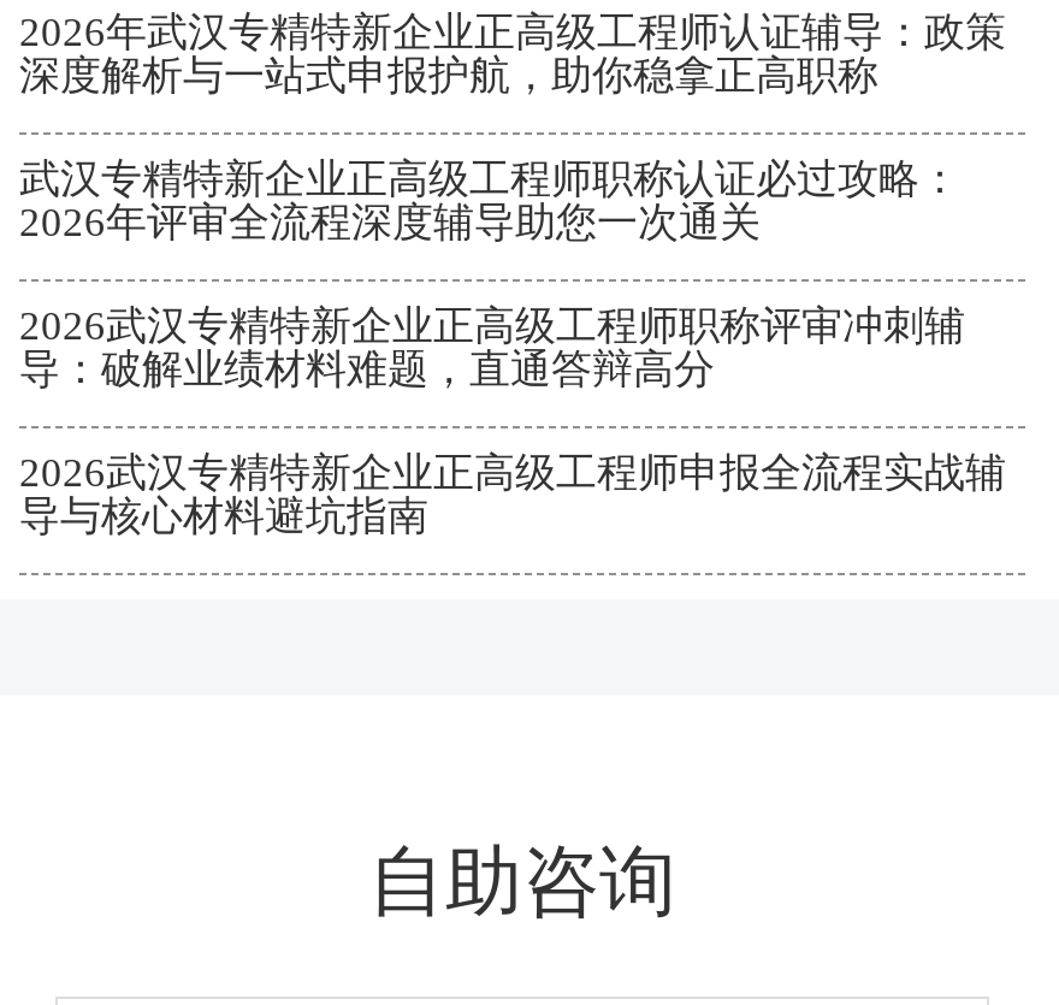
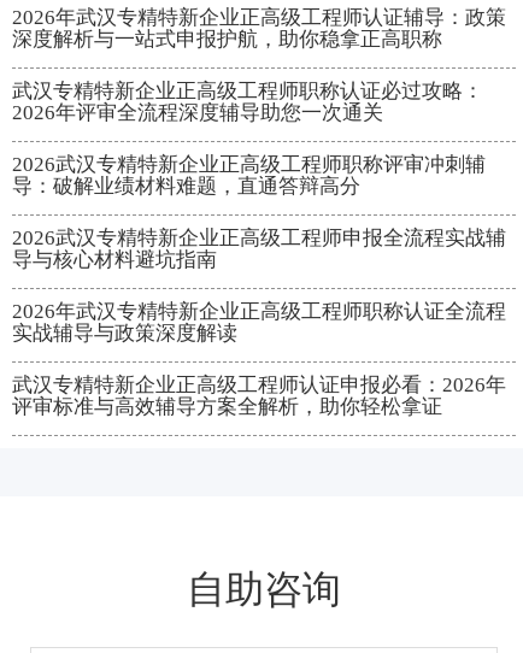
+ 2026年武汉专精特新企业正高级工程师职称认证全流程
+ 实战辅导与政策深度解读
+ 武汉专精特新企业正高级工程师认证申报必看：2026年
+ 评审标准与高效辅导方案全解析，助你轻松拿证
